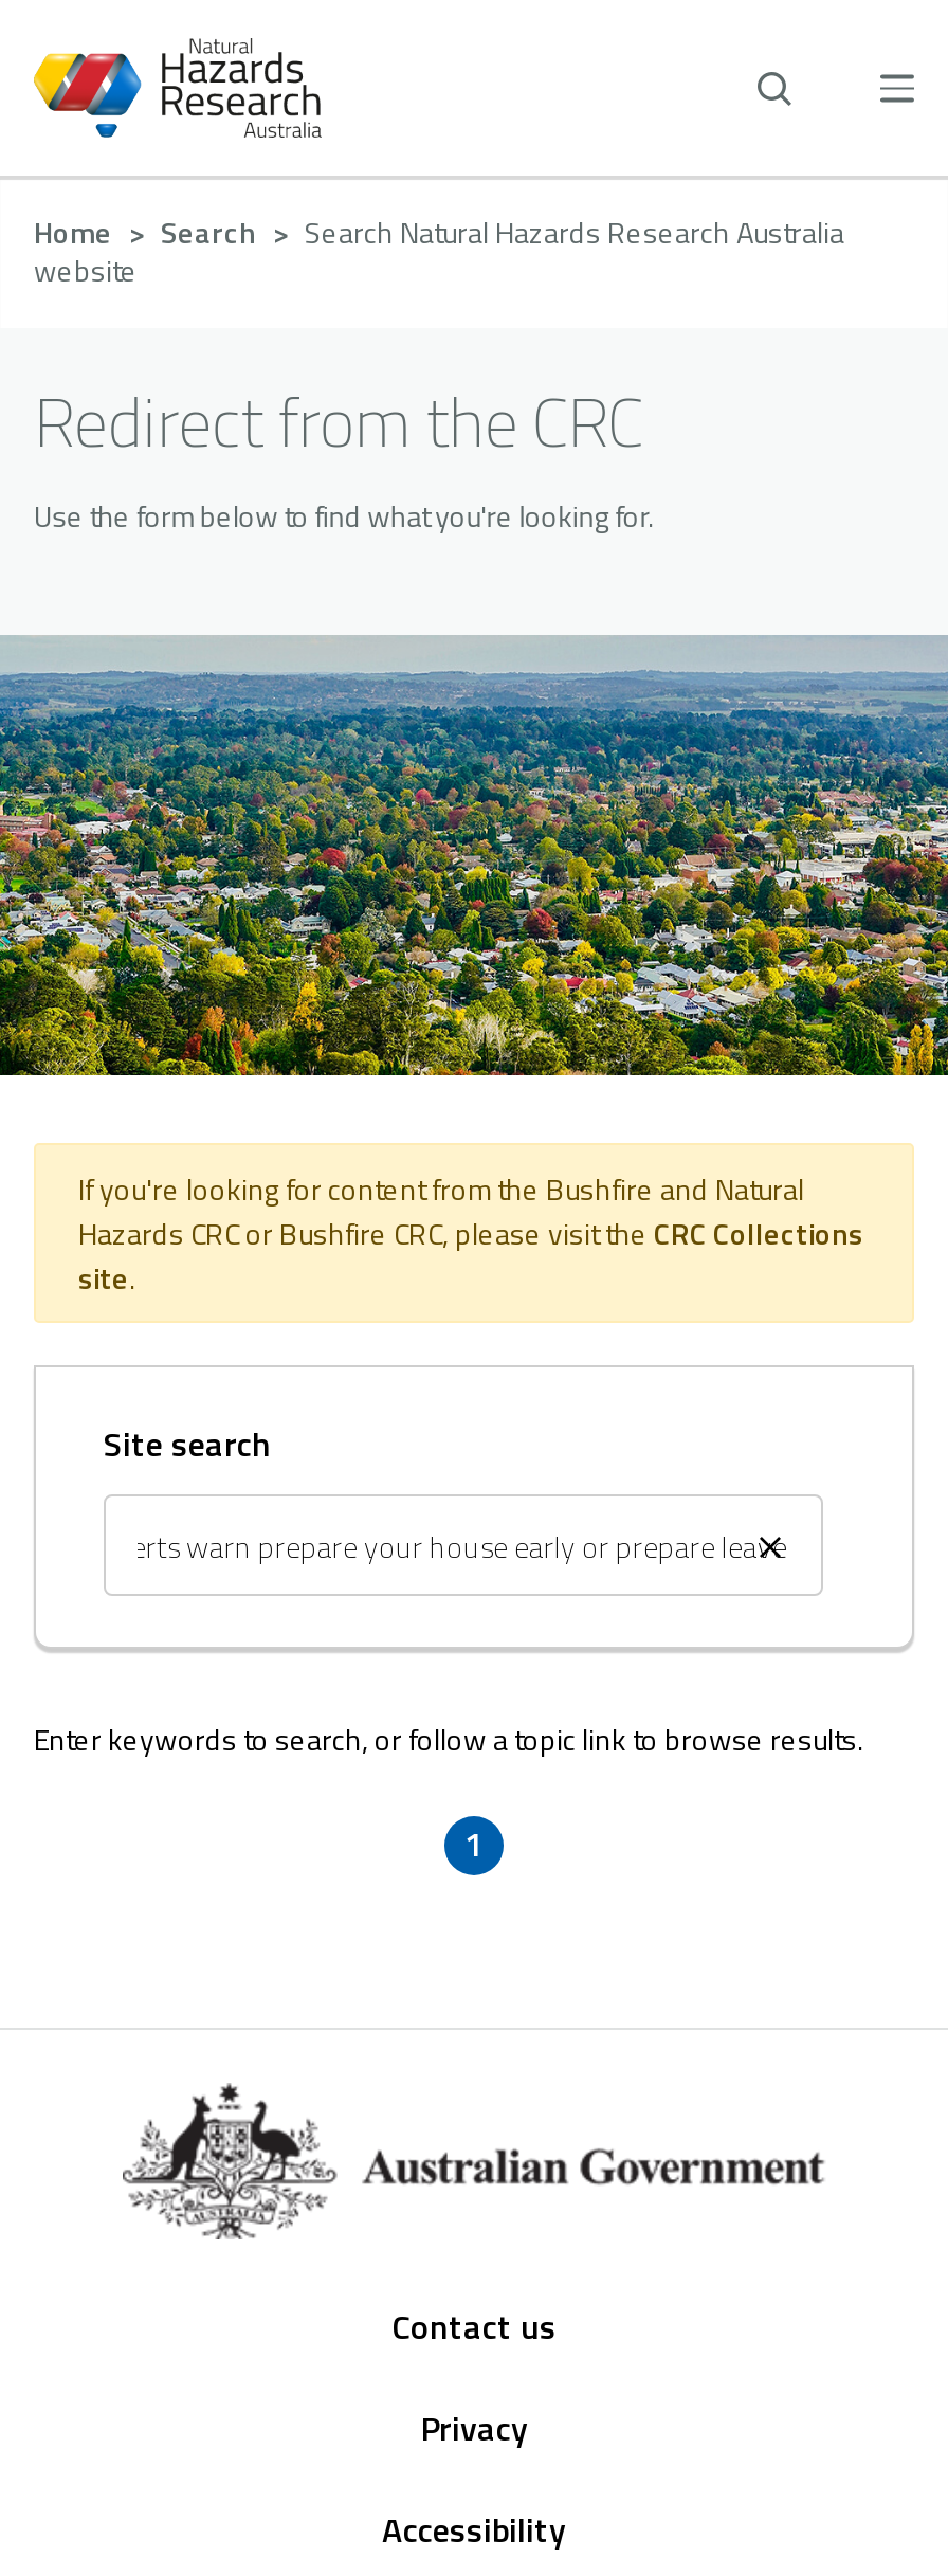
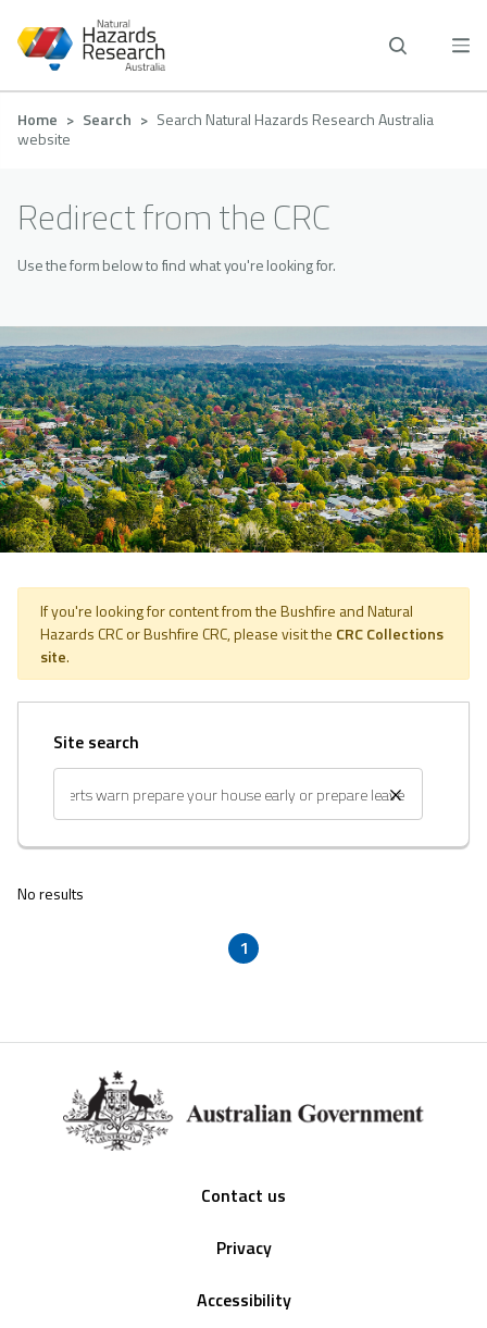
- Enter keywords to search, or follow a topic link to browse results.
+ No results
